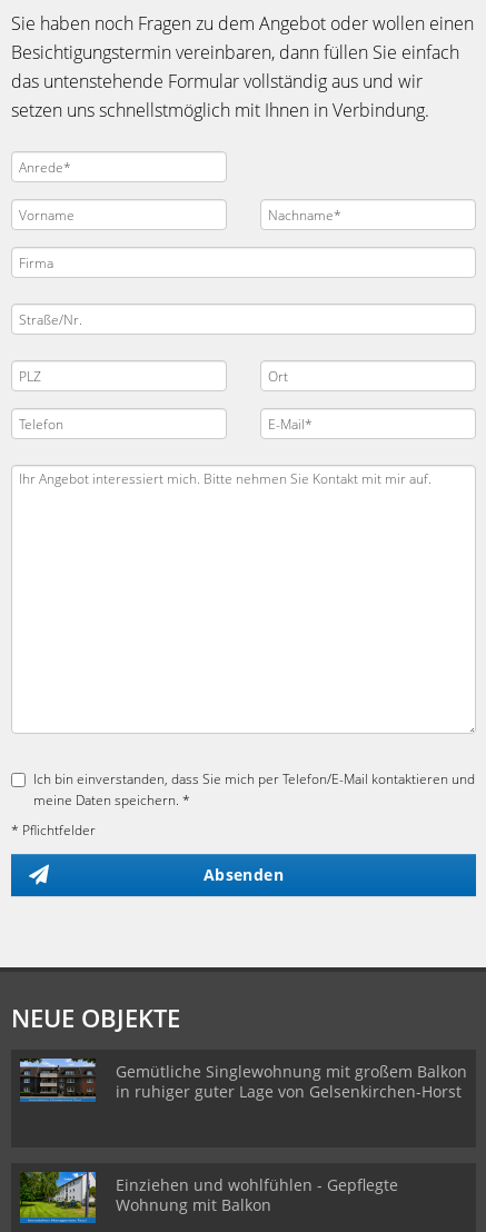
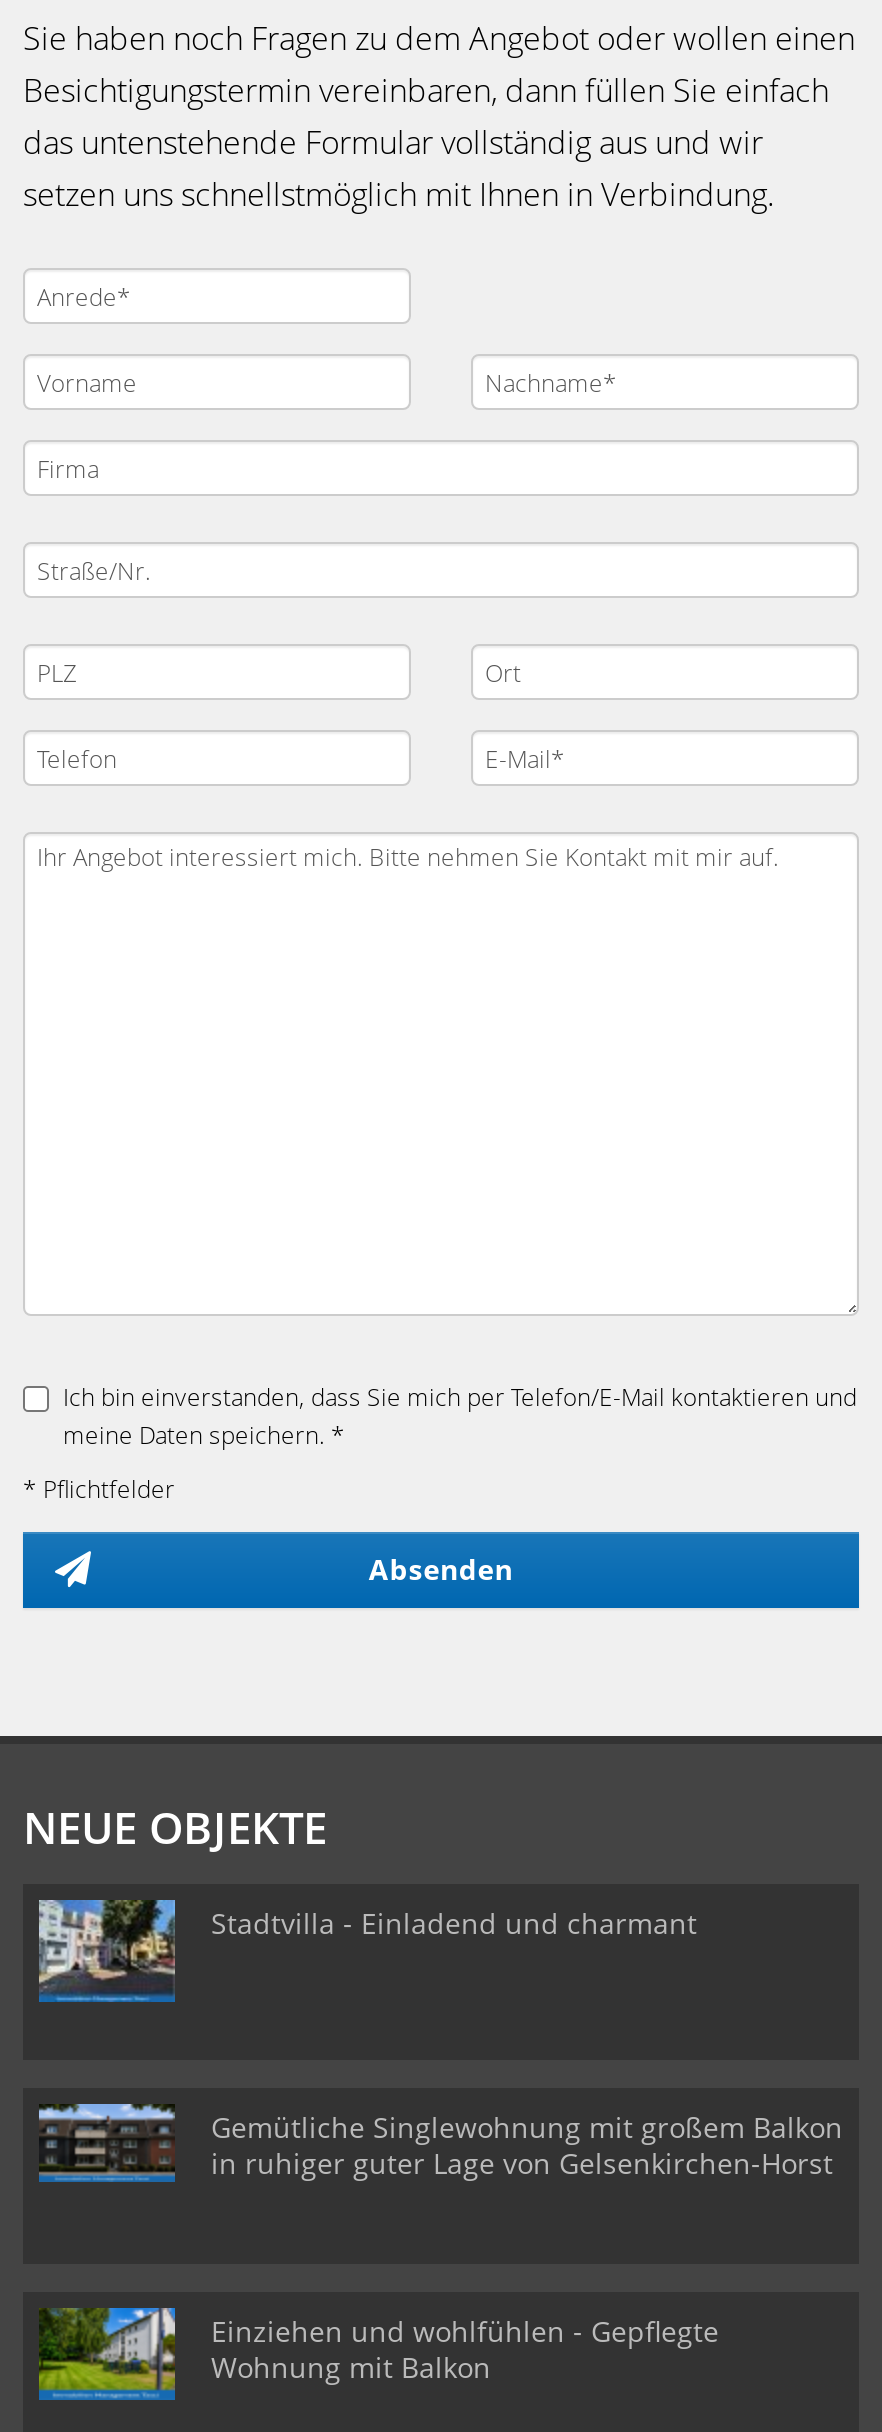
+ [image]
+ Stadtvilla - Einladend und charmant
